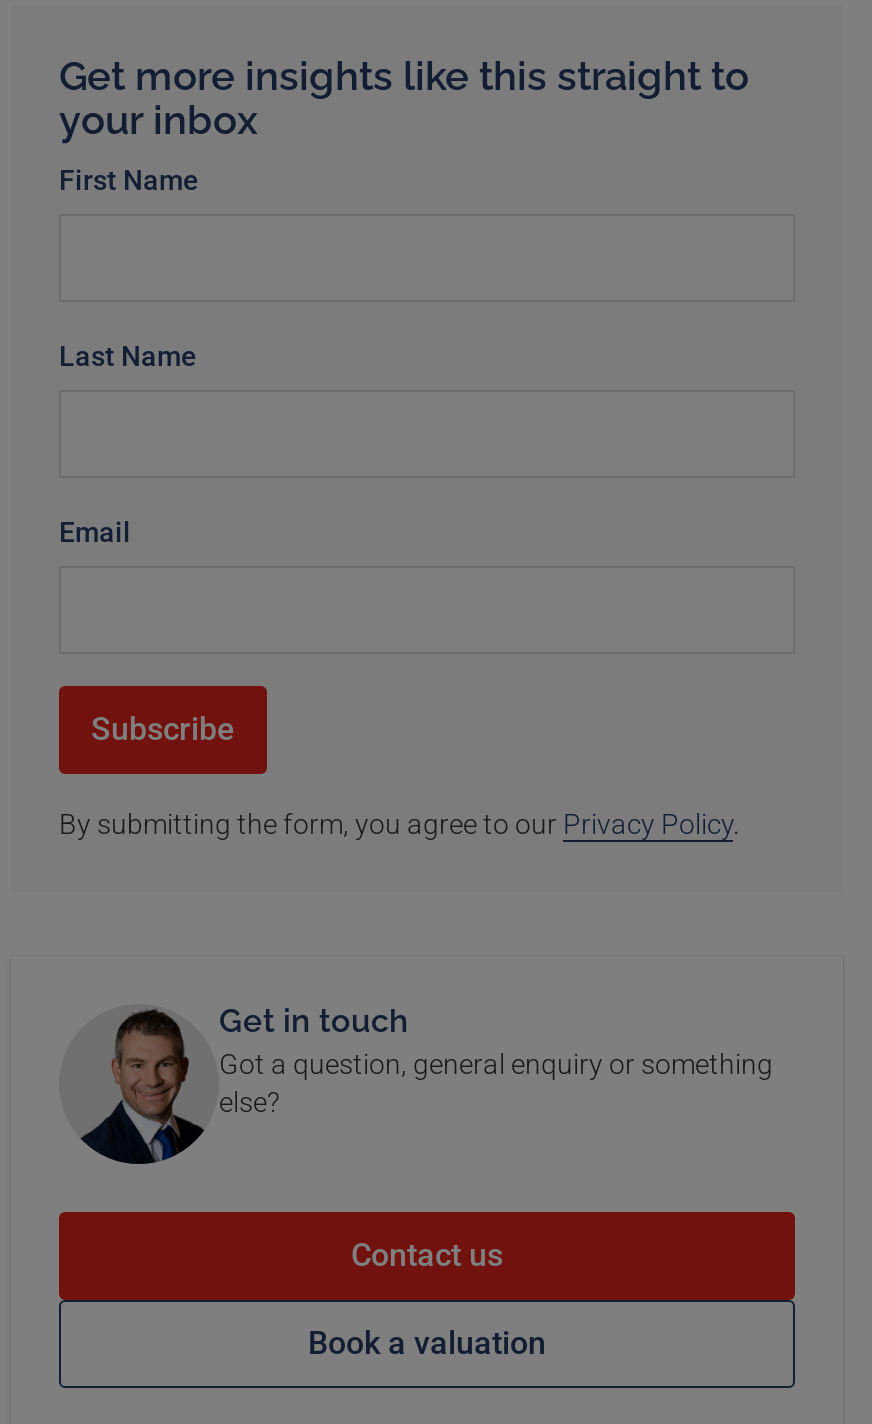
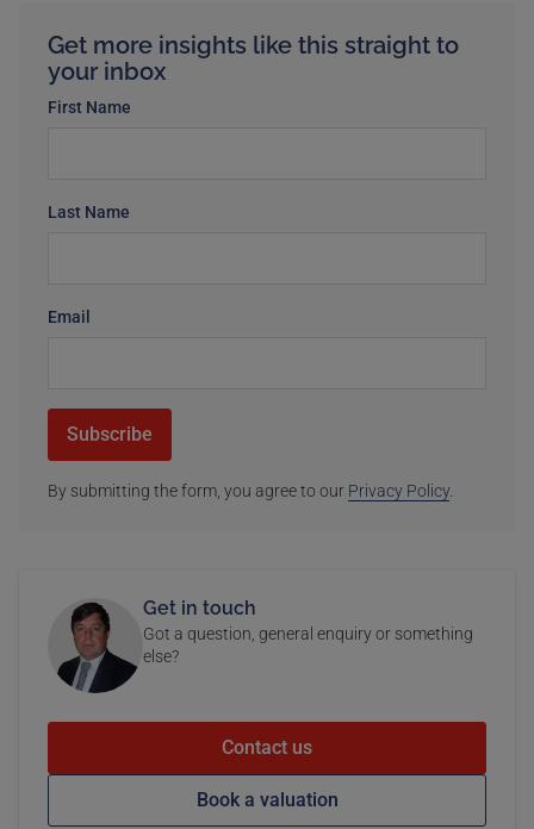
- [image]
+ [image]
